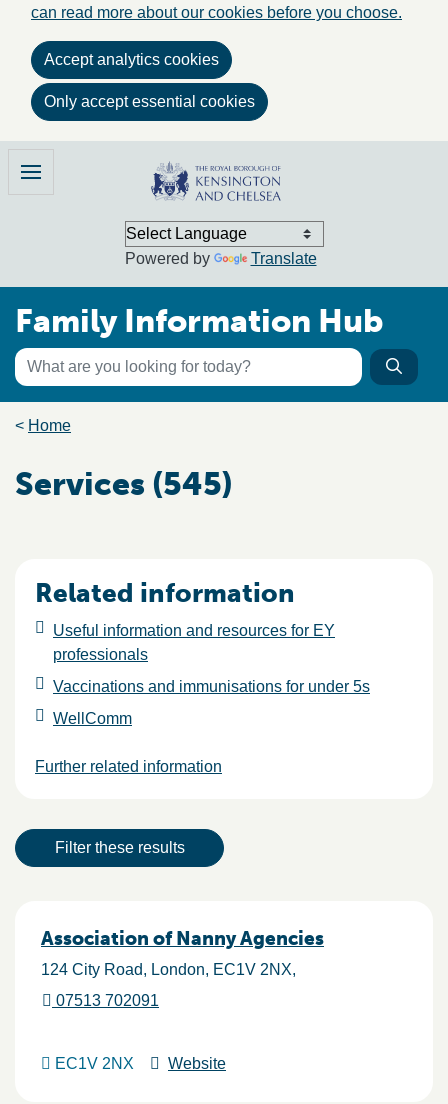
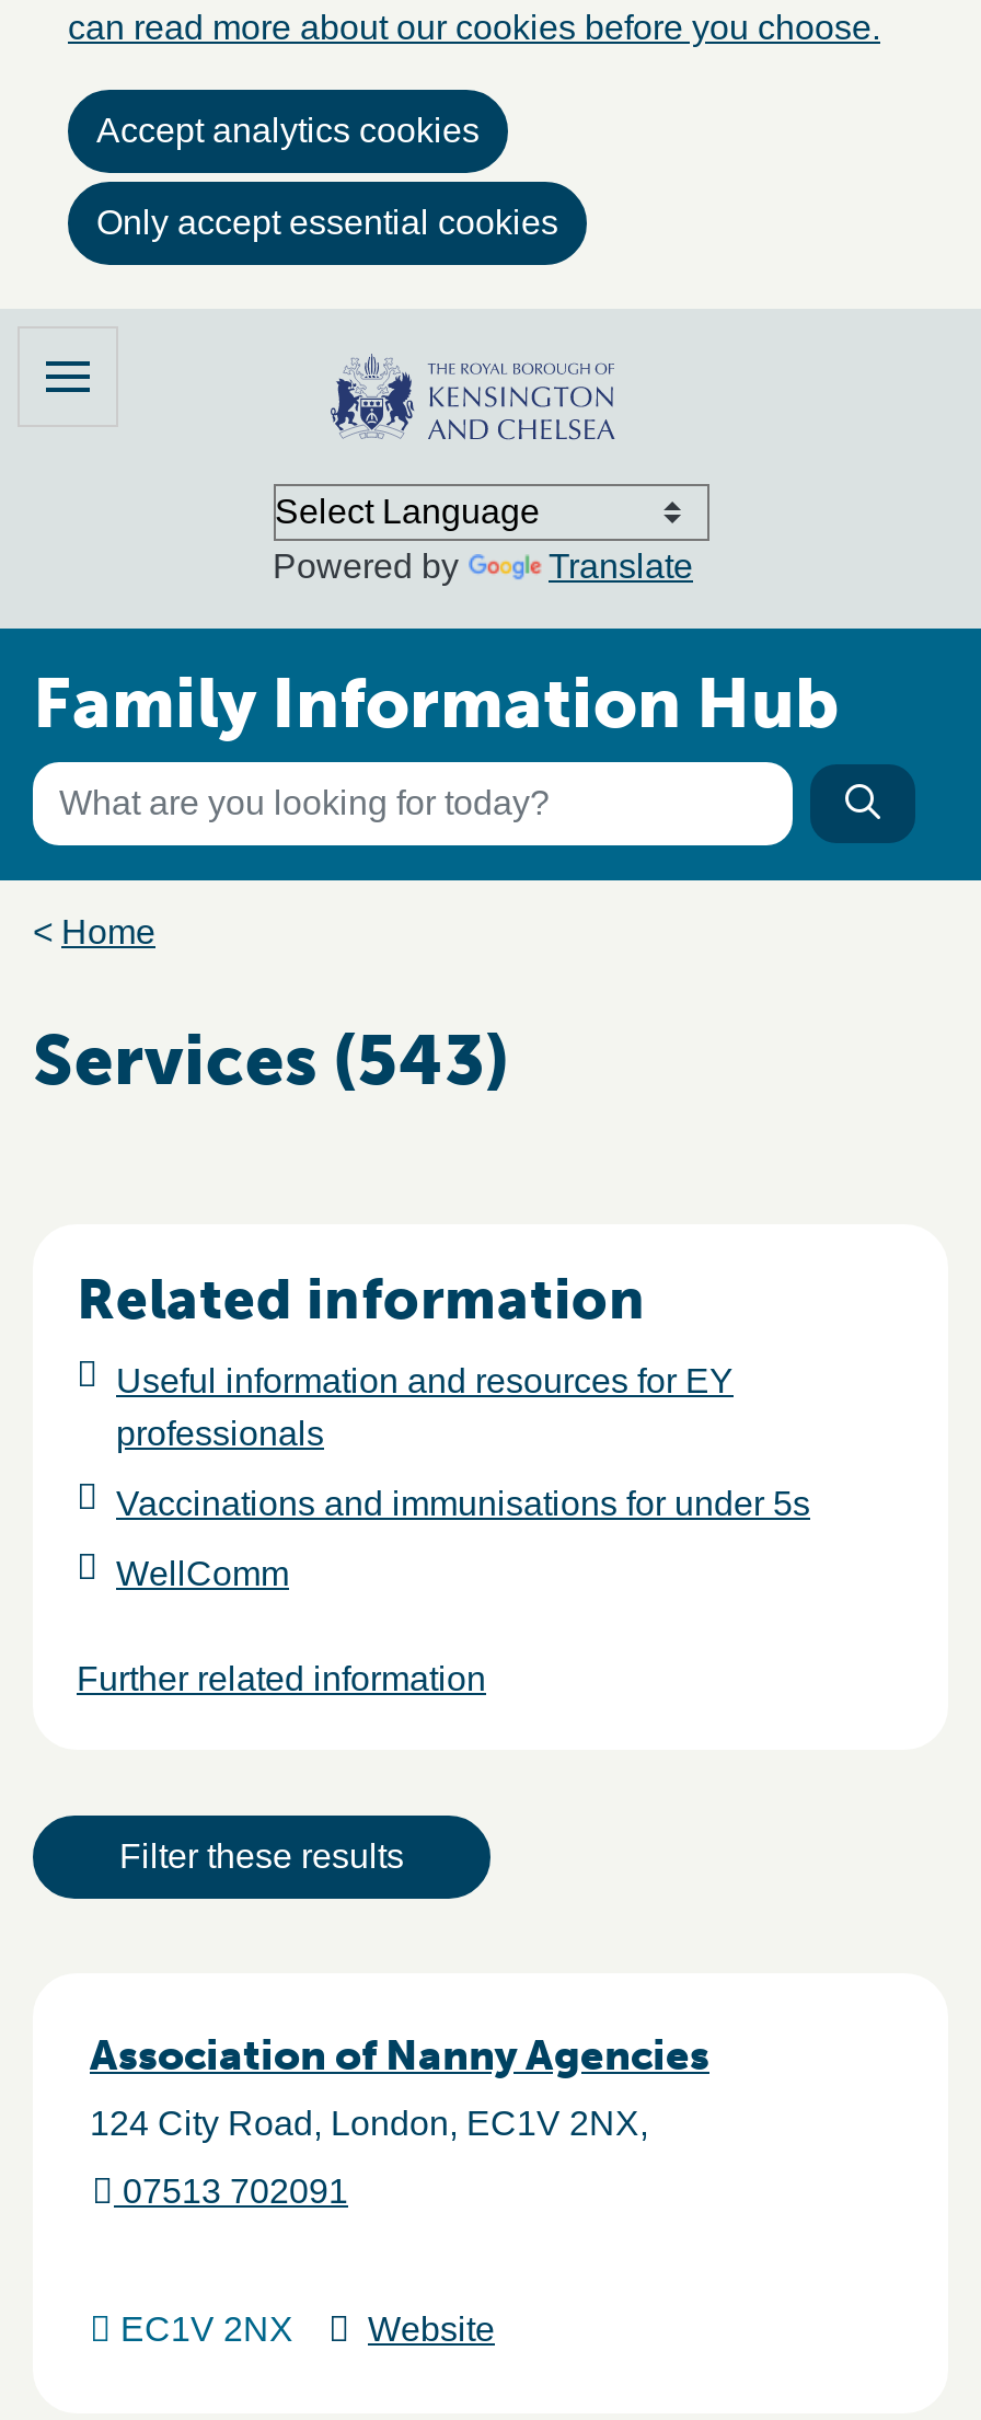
- Services (545)
+ Services (543)
